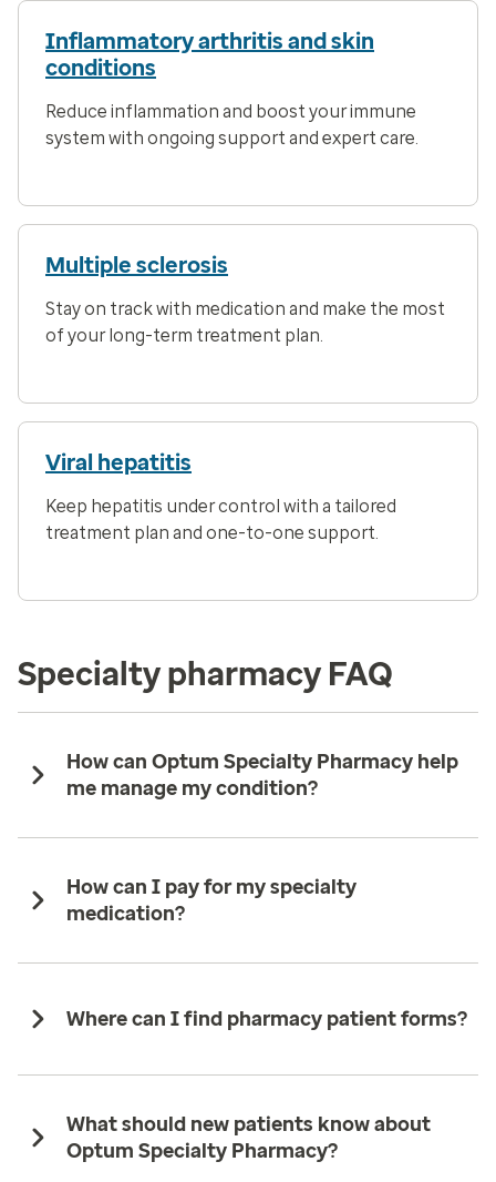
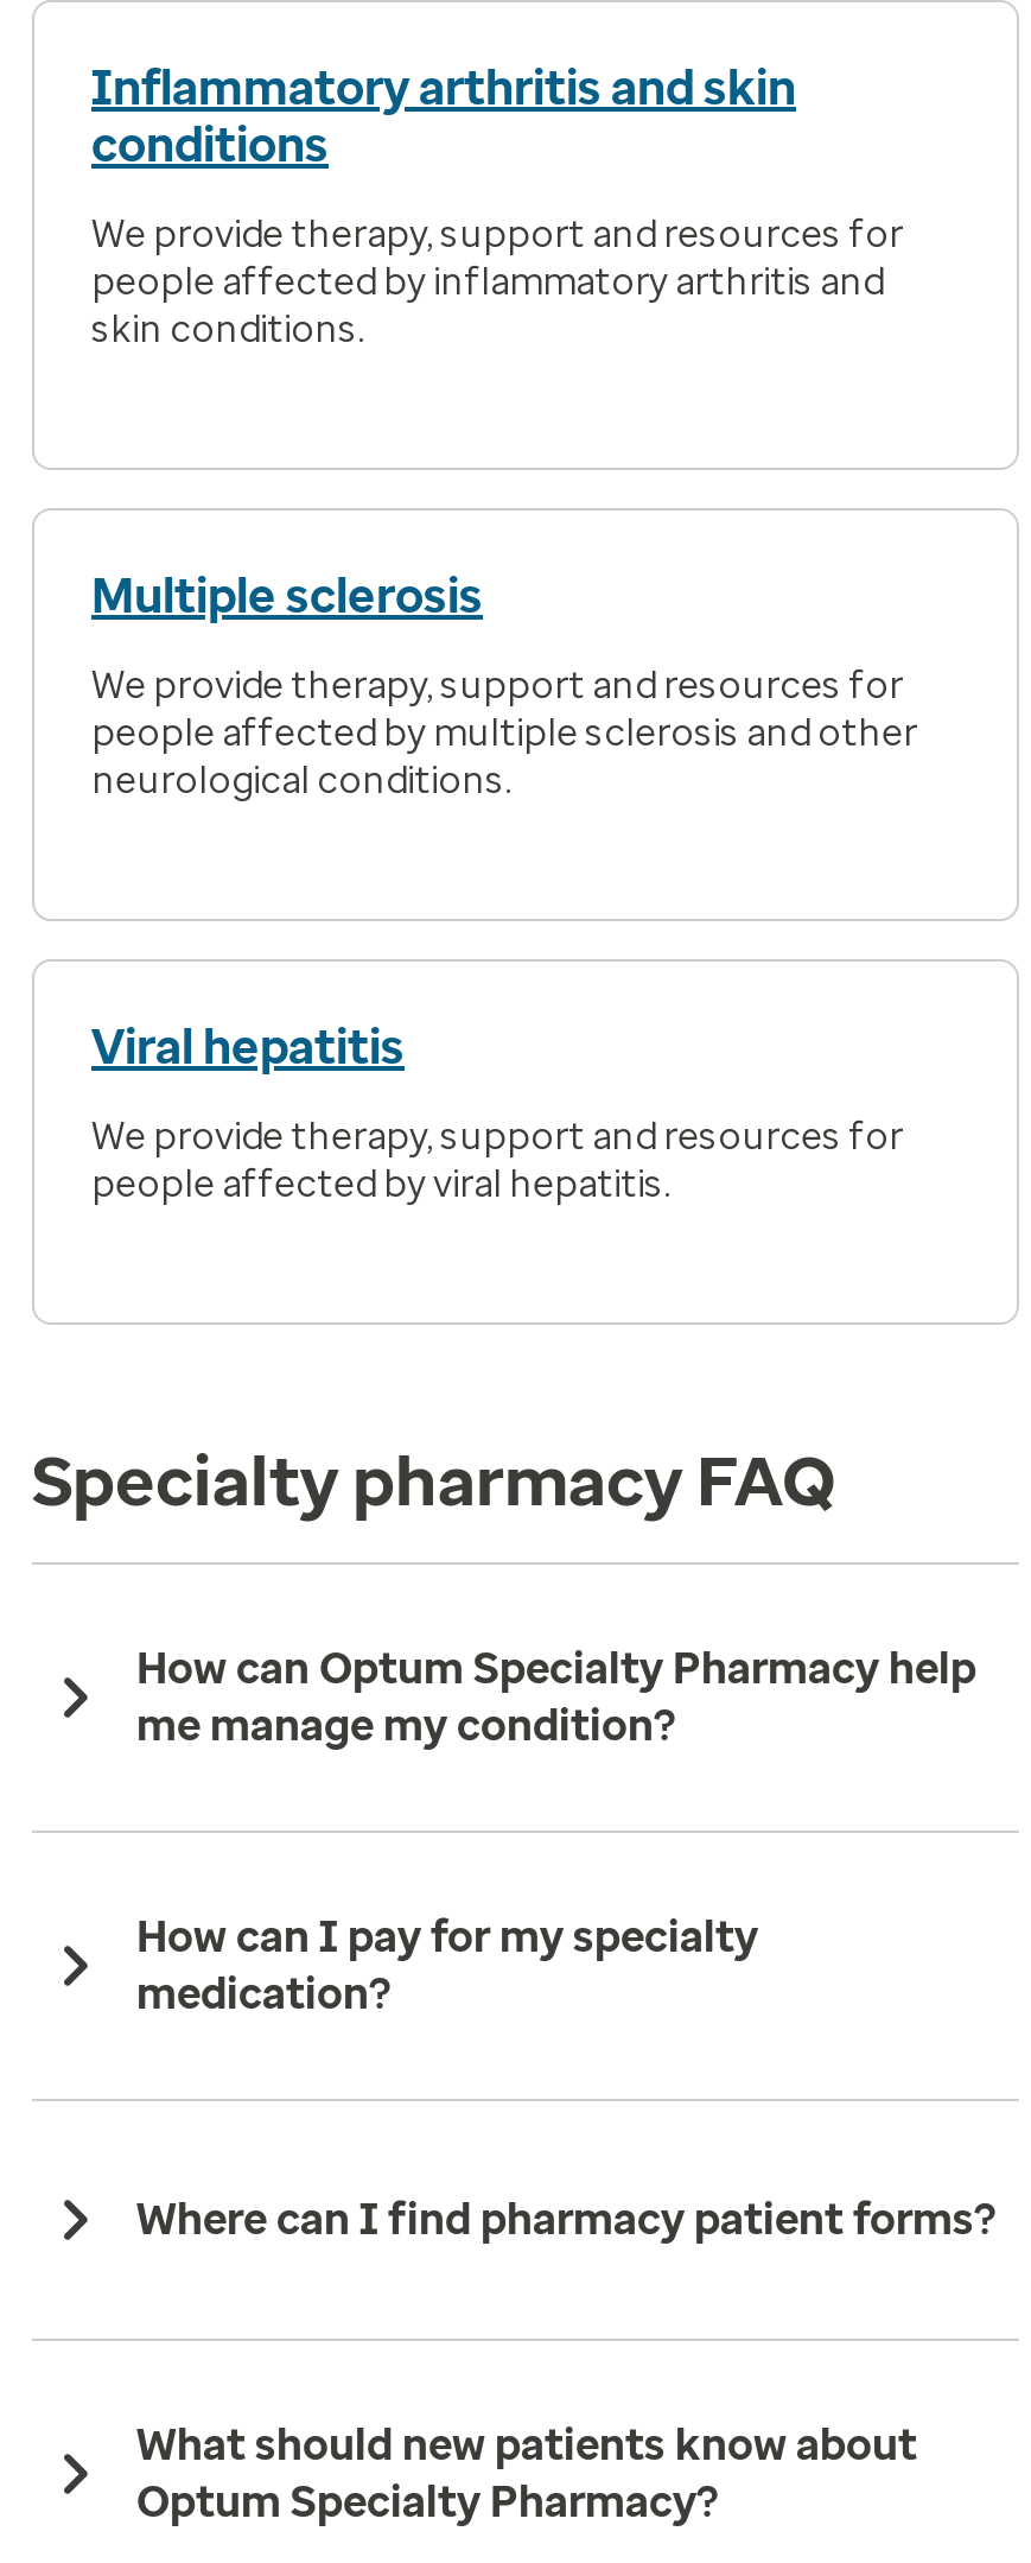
- Reduce inflammation and boost your immune
- system with ongoing support and expert care.
+ We provide therapy, support and resources for
+ people affected by inflammatory arthritis and
+ skin conditions.

- Stay on track with medication and make the most
- of your long-term treatment plan.
+ We provide therapy, support and resources for
+ people affected by multiple sclerosis and other
+ neurological conditions.

- Keep hepatitis under control with a tailored
- treatment plan and one-to-one support.
+ We provide therapy, support and resources for
+ people affected by viral hepatitis.
